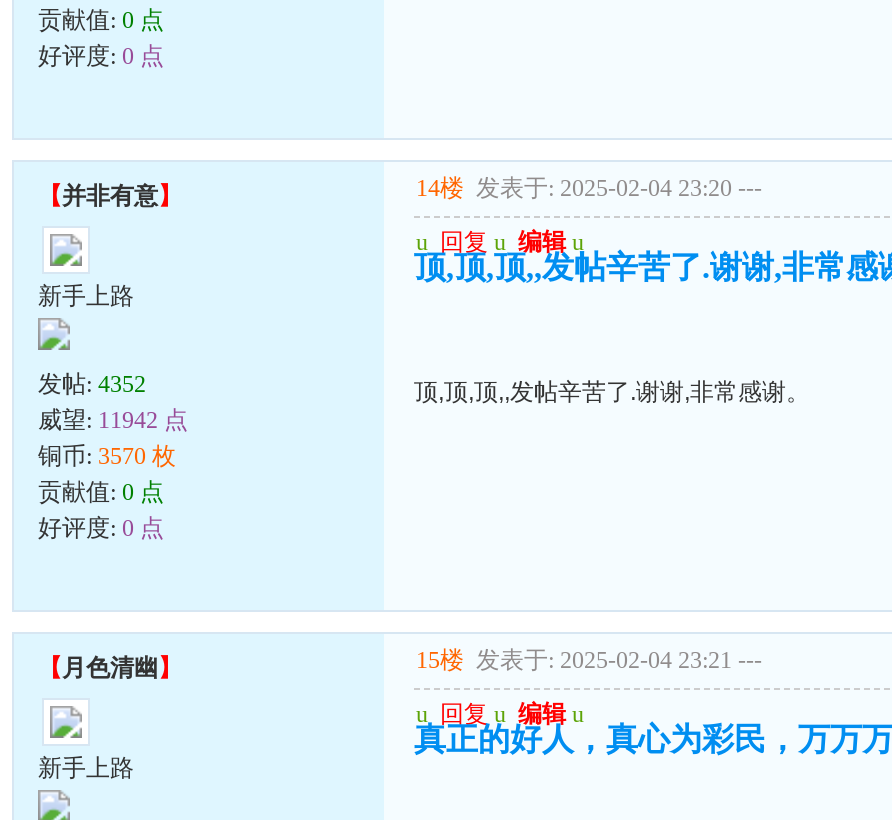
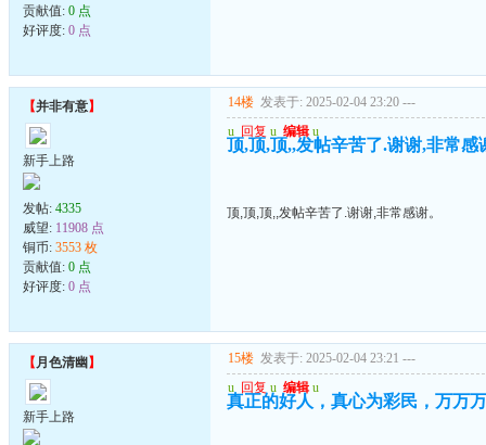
- 发帖: 4352
+ 发帖: 4335

- 威望: 11942 点
+ 威望: 11908 点

- 铜币: 3570 枚
+ 铜币: 3553 枚
